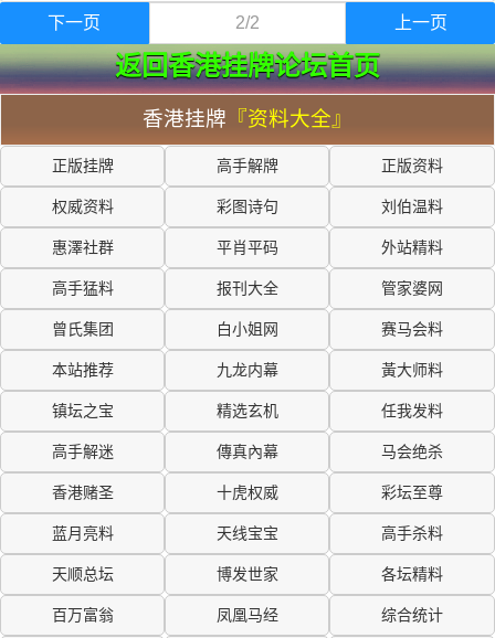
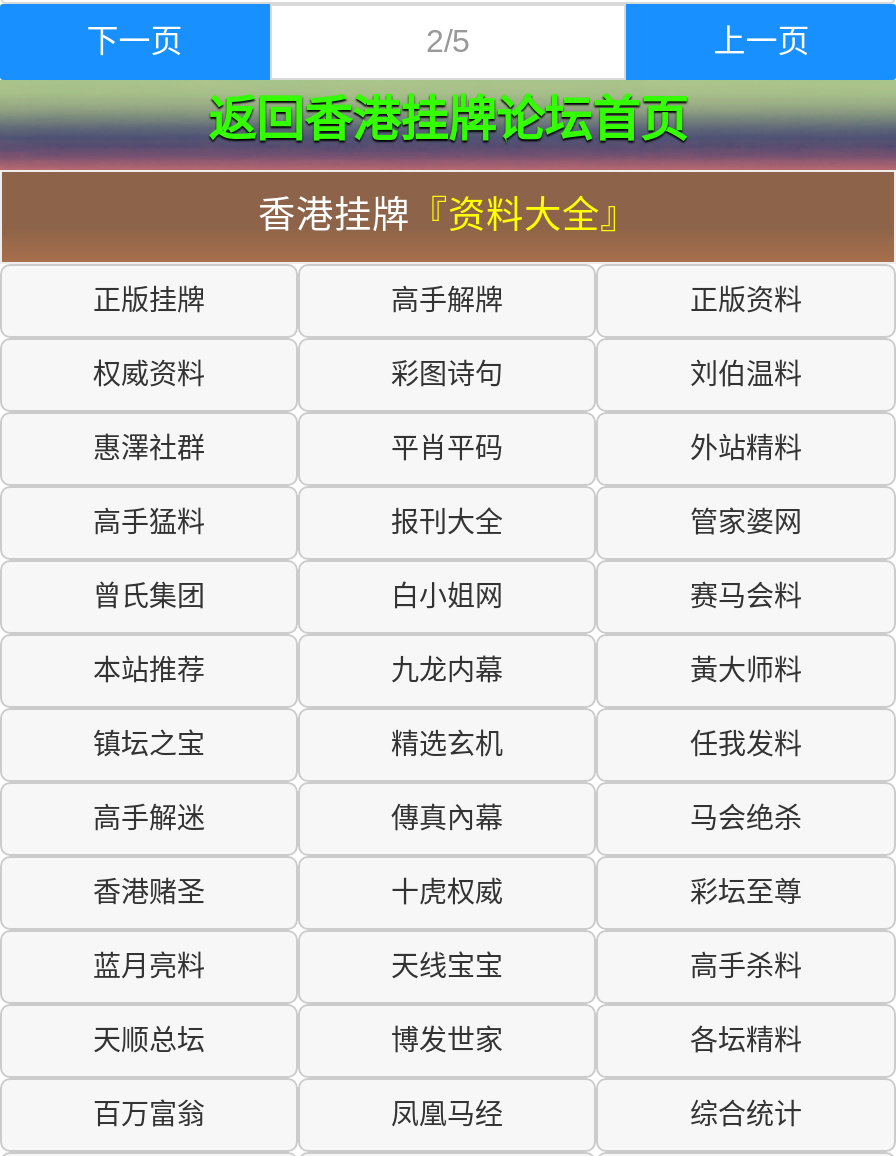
- 2/2
+ 2/5
